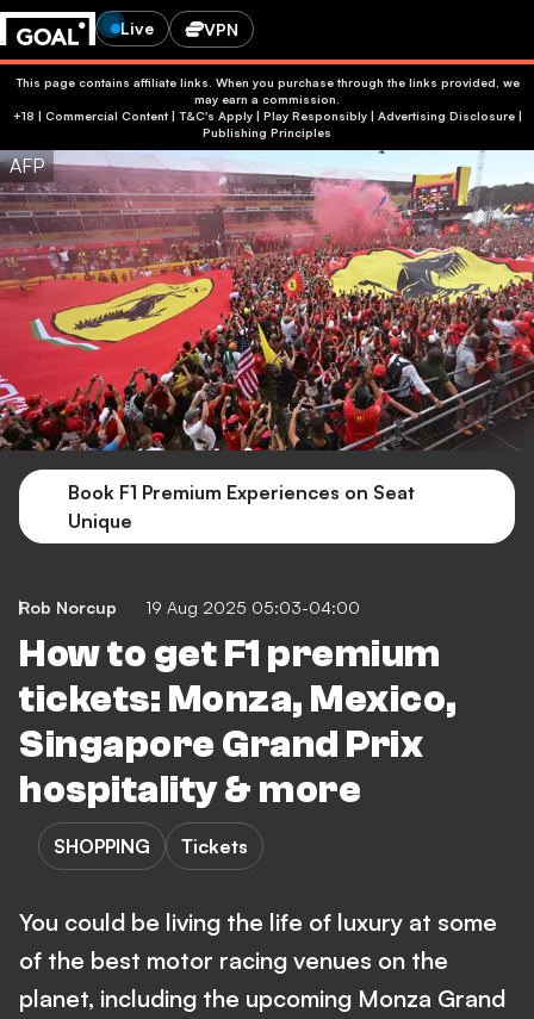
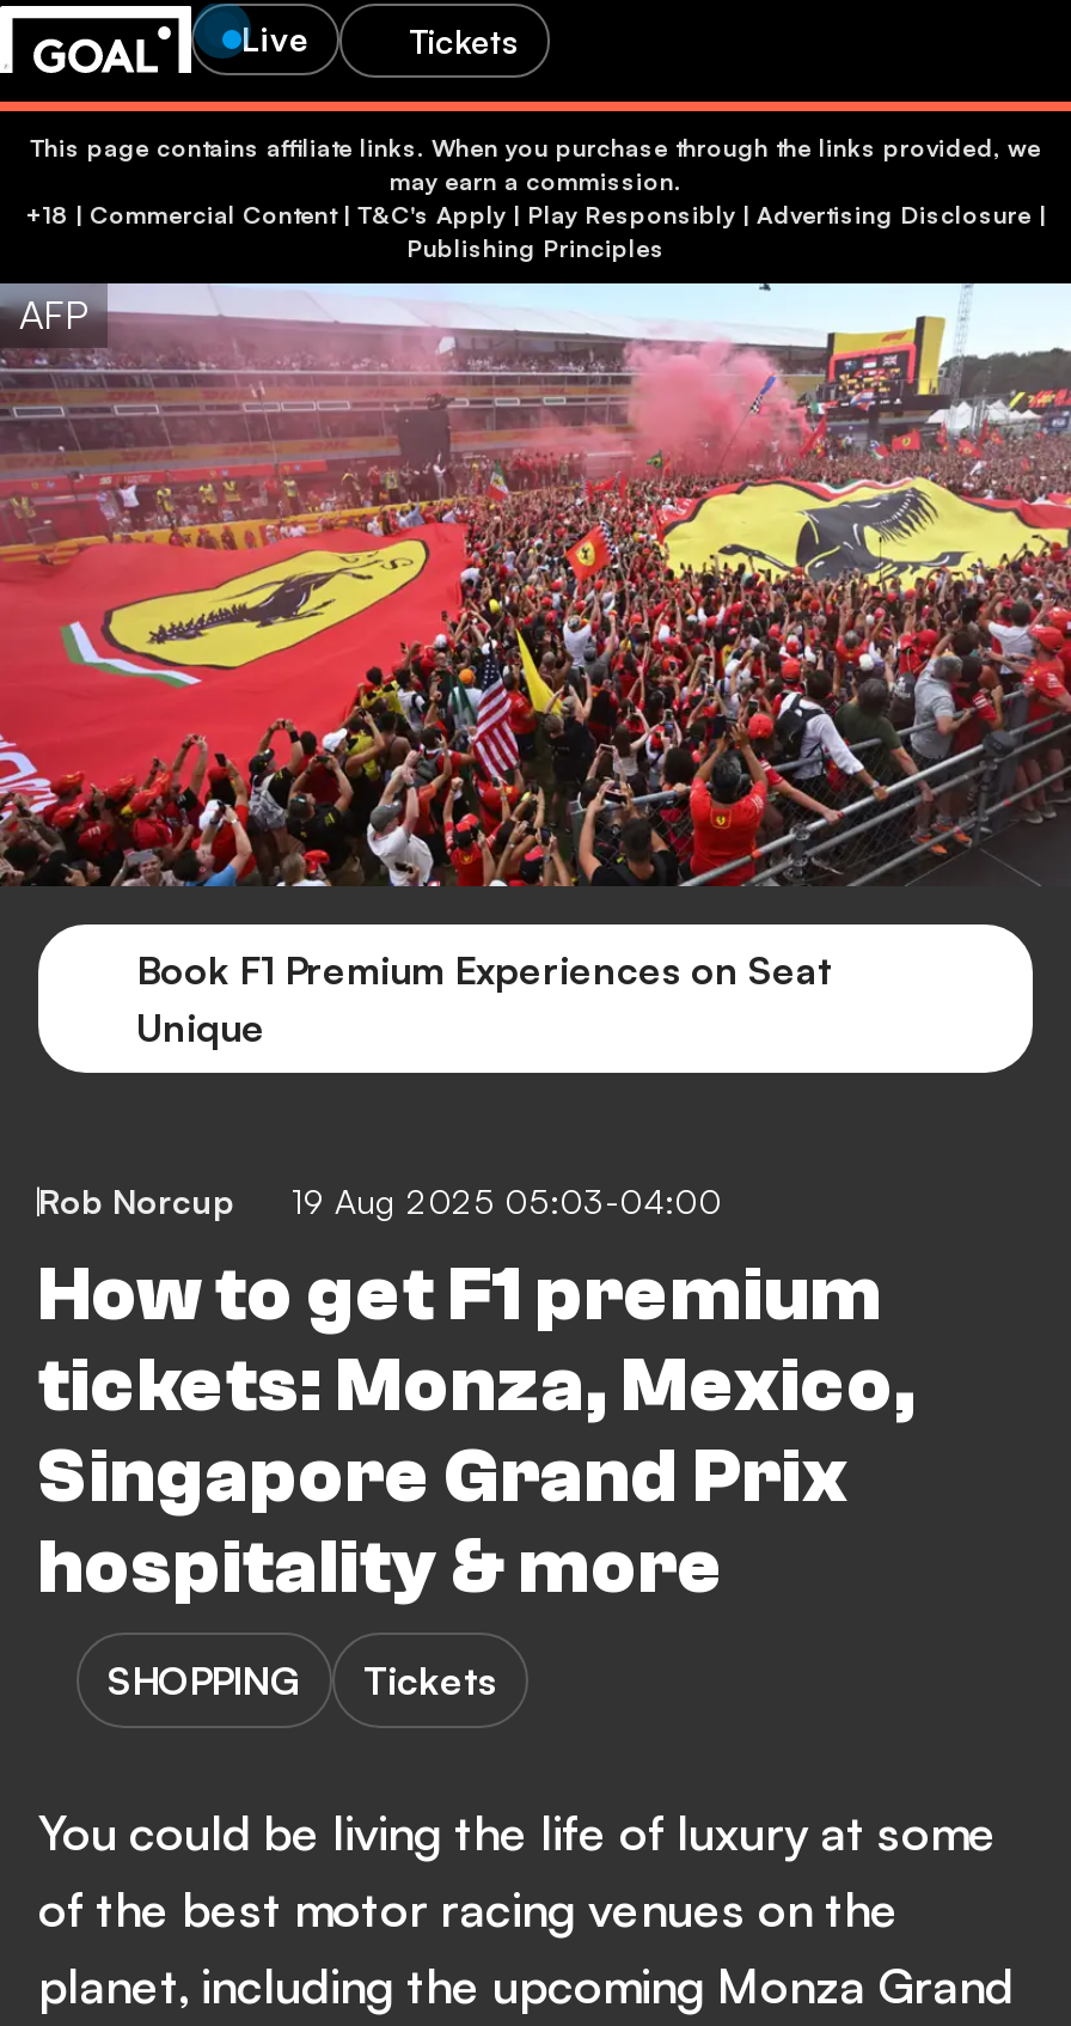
- VPN
+ Tickets
